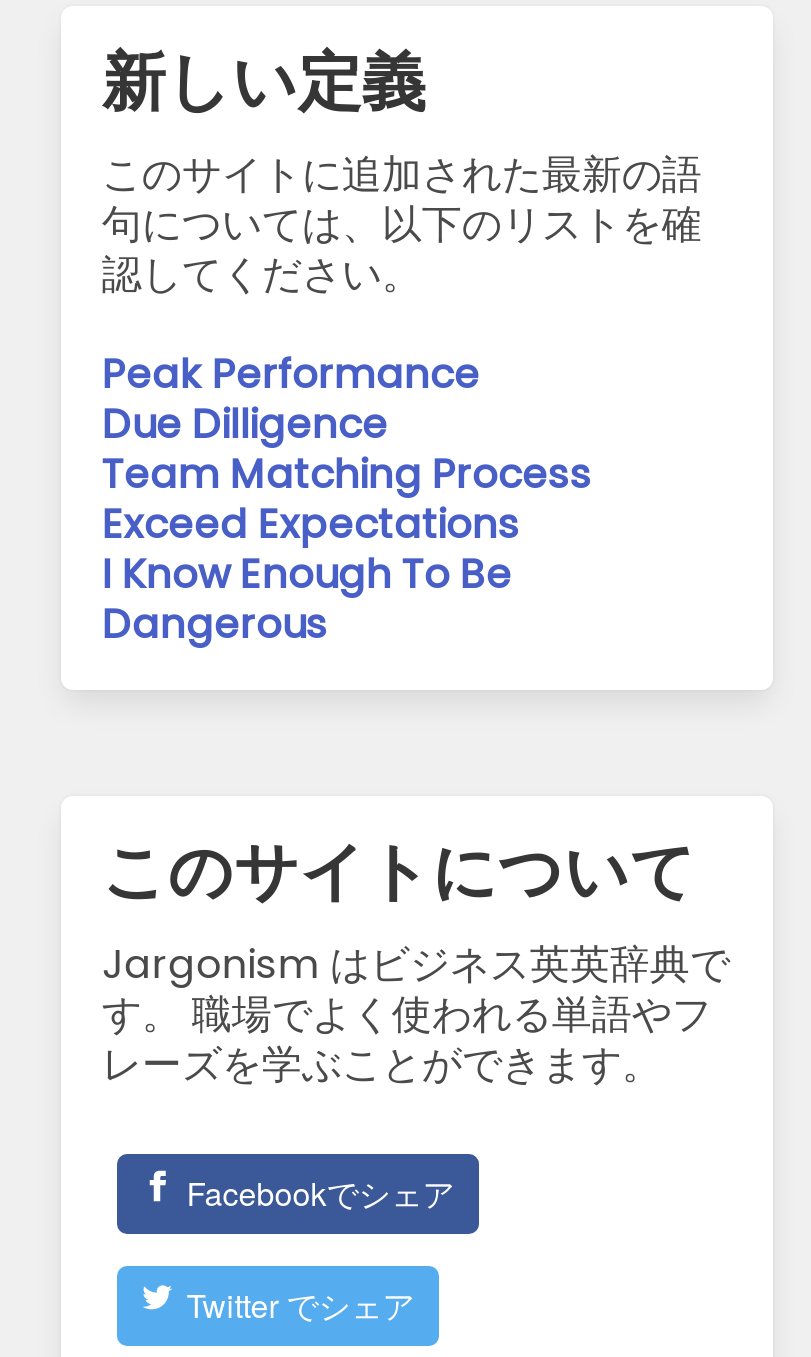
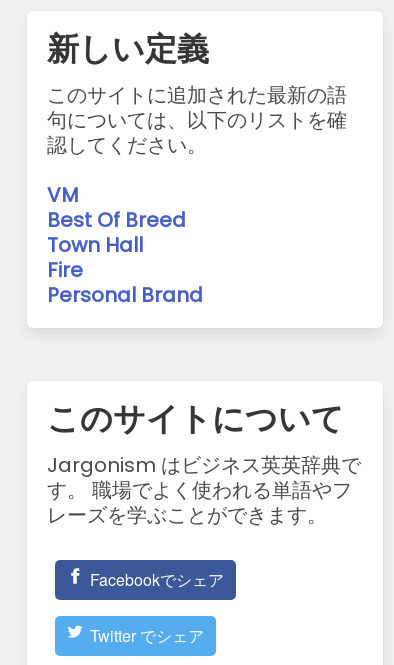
- Peak Performance
- Due Dilligence
- Team Matching Process
- Exceed Expectations
- I Know Enough To Be
- Dangerous
+ VM
+ Best Of Breed
+ Town Hall
+ Fire
+ Personal Brand
